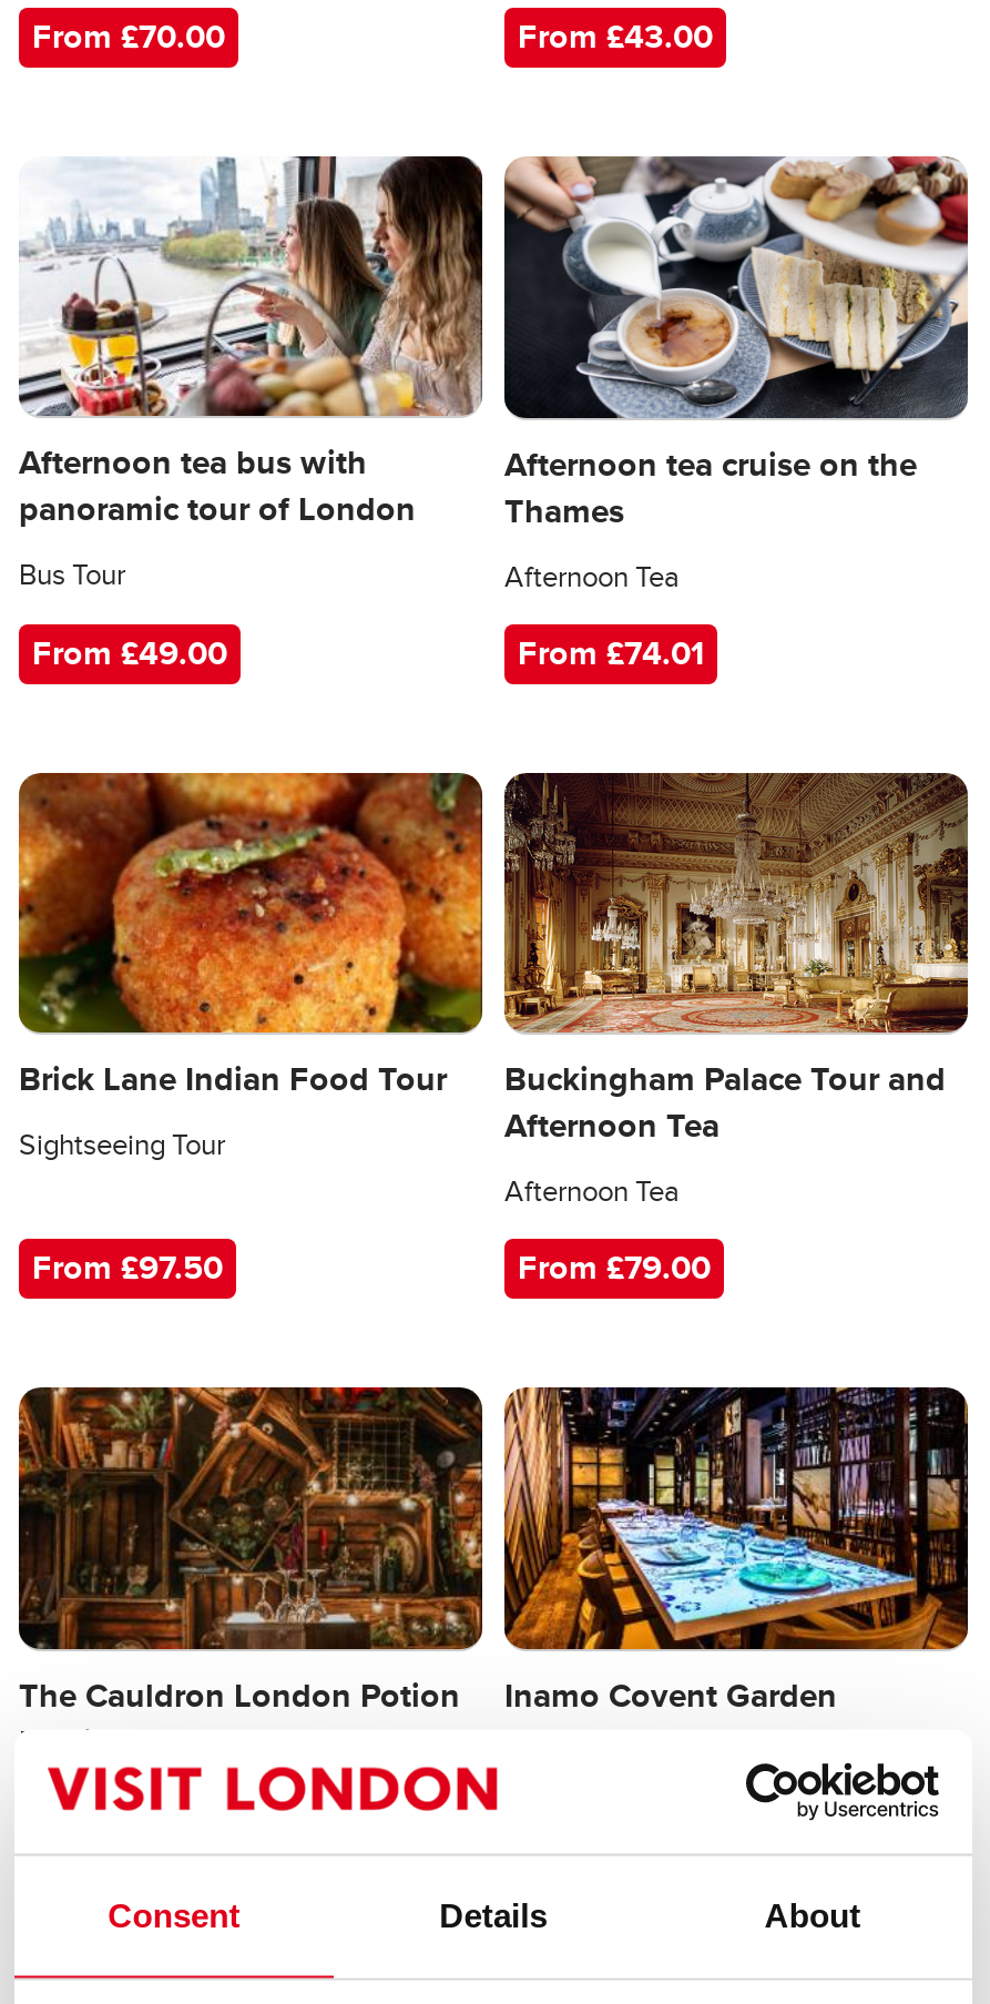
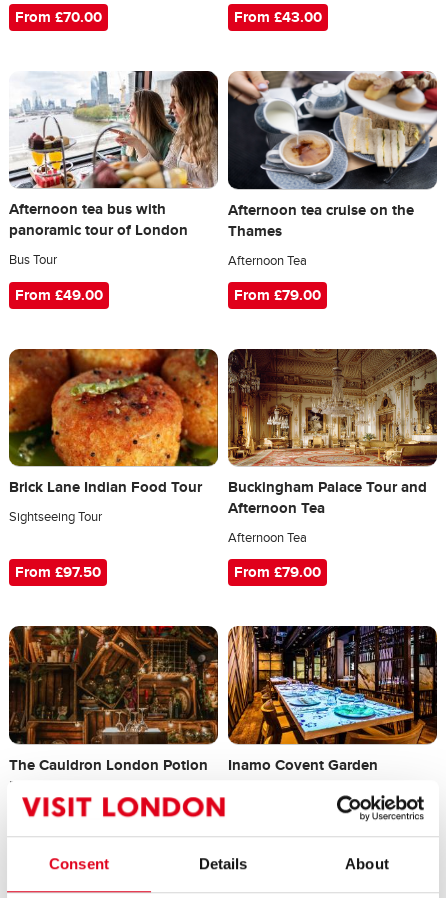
- From £74.01
+ From £79.00
